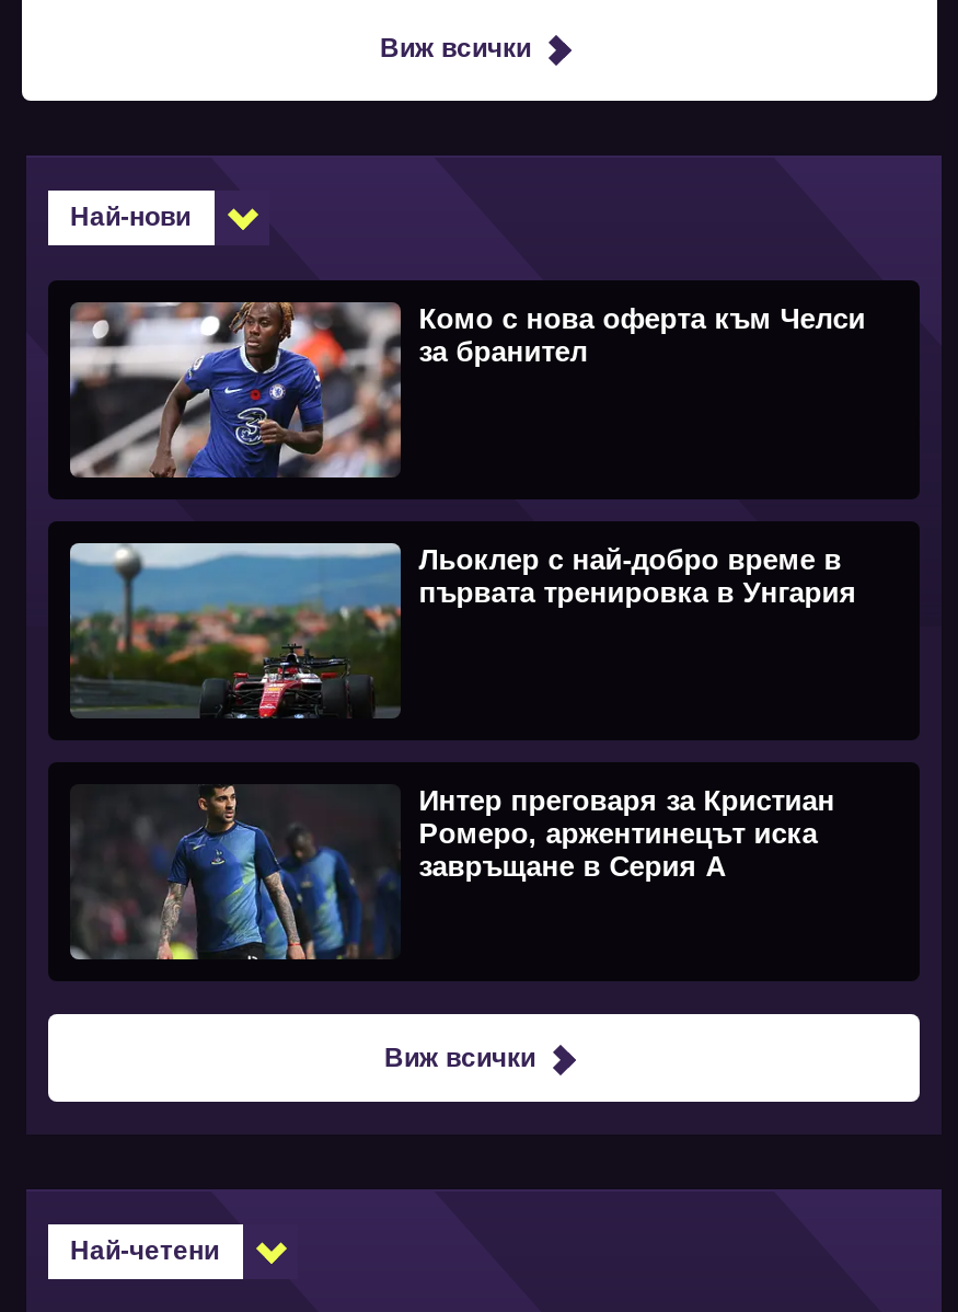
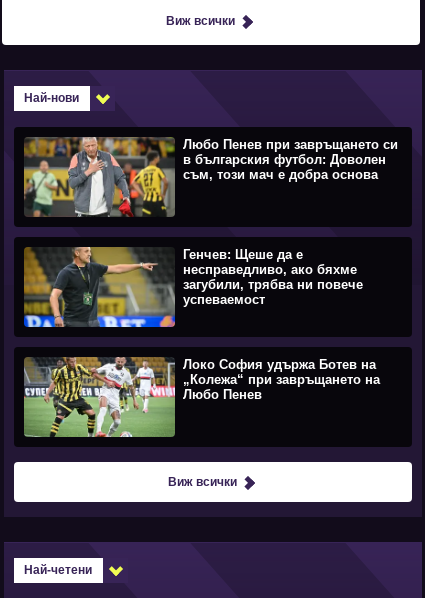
- [image]
- Комо с нова оферта към Челси
- за бранител
+ [image]
+ Любо Пенев при завръщането си
+ в българския футбол: Доволен
+ съм, този мач е добра основа

- [image]
- Льоклер с най-добро време в
- първата тренировка в Унгария
+ [image]
+ Генчев: Щеше да е
+ несправедливо, ако бяхме
+ загубили, трябва ни повече
+ успеваемост

- [image]
- Интер преговаря за Кристиан
- Ромеро, аржентинецът иска
- завръщане в Серия А
+ [image]
+ Локо София удържа Ботев на
+ „Колежа“ при завръщането на
+ Любо Пенев
